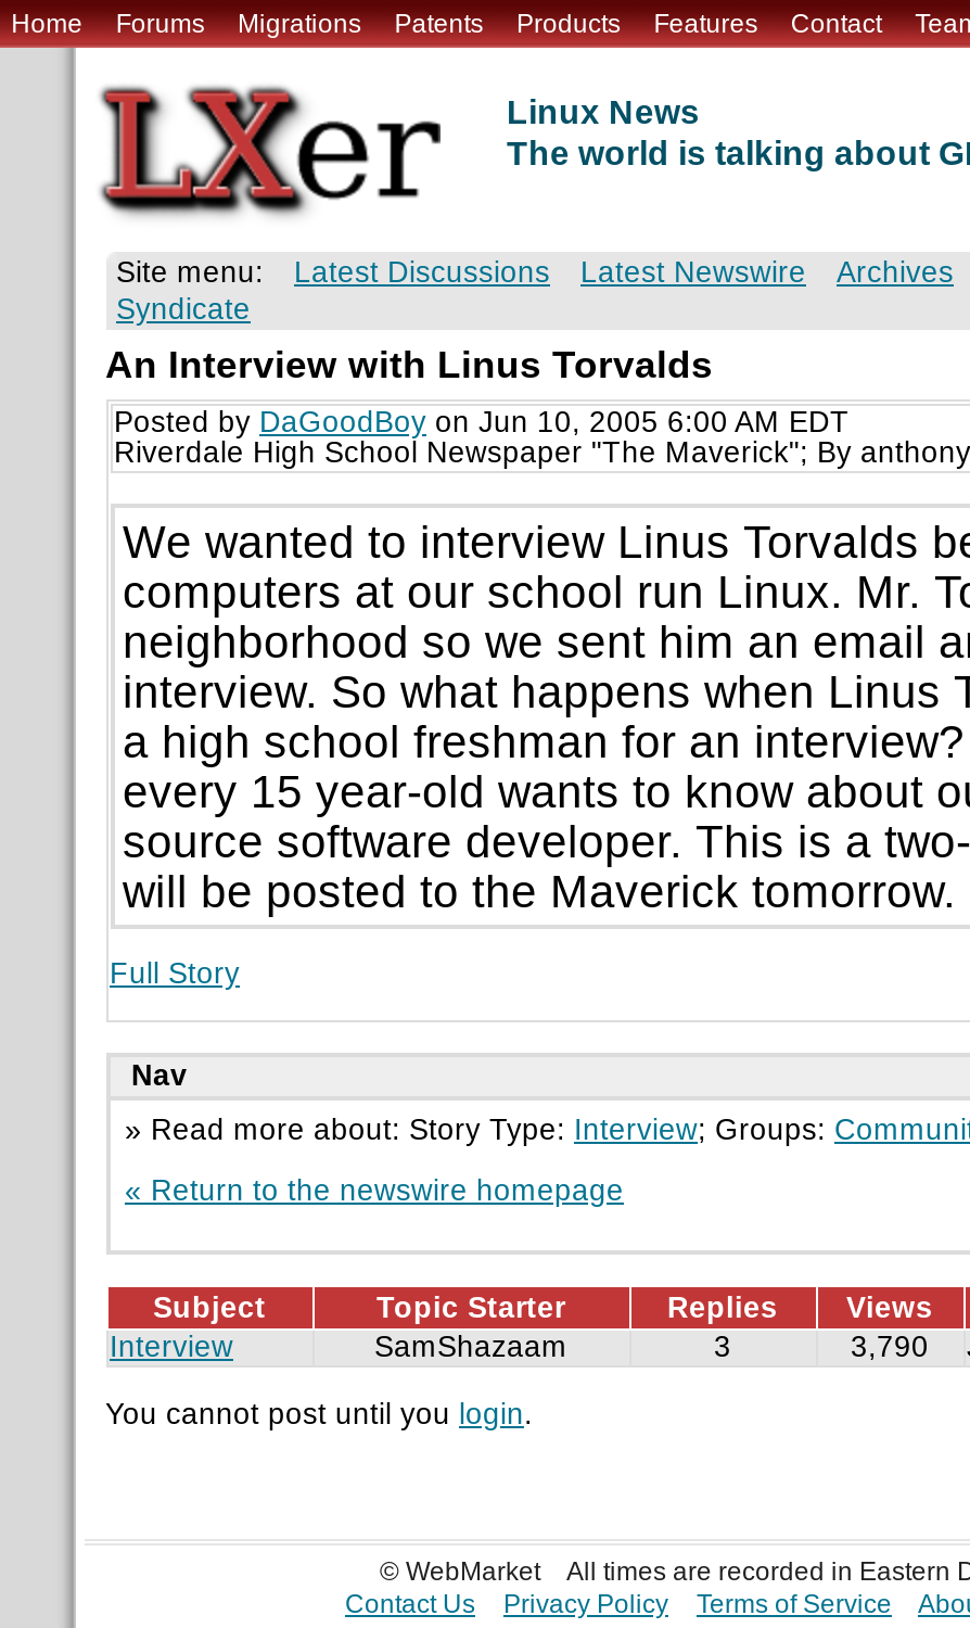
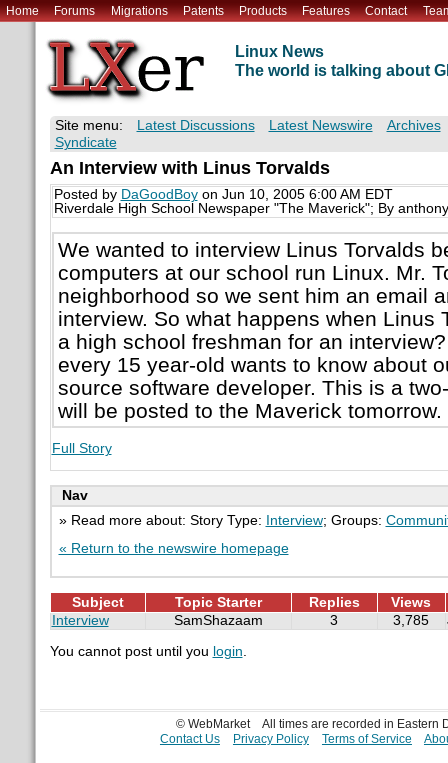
- 3,790
+ 3,785
